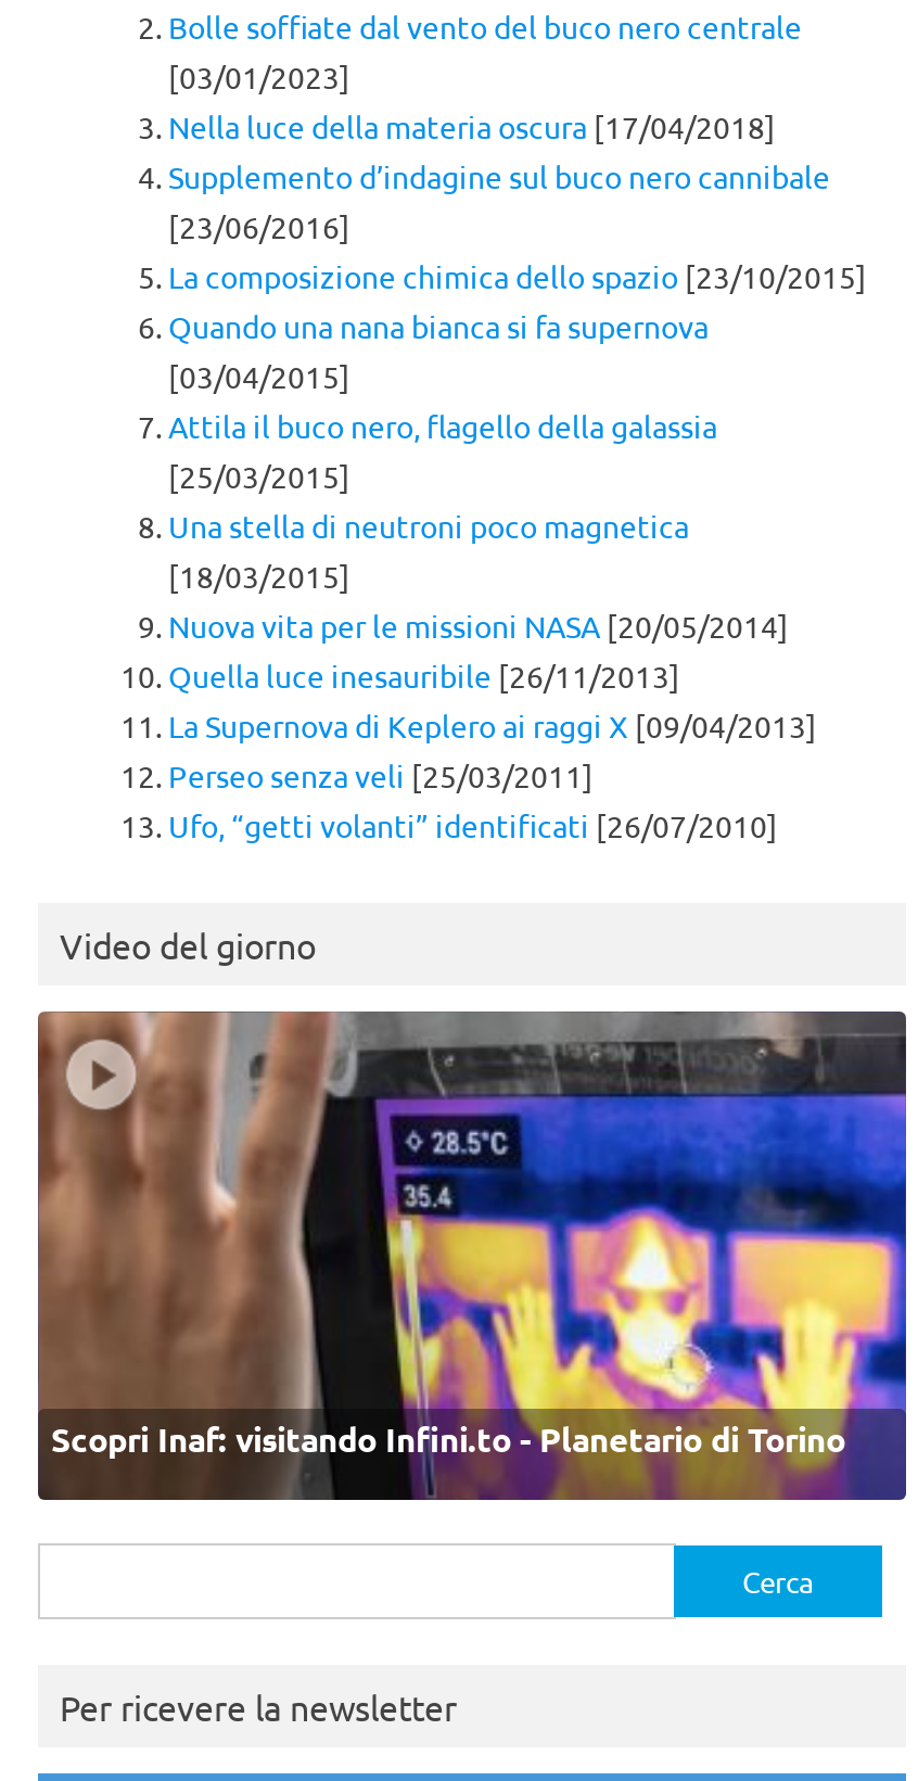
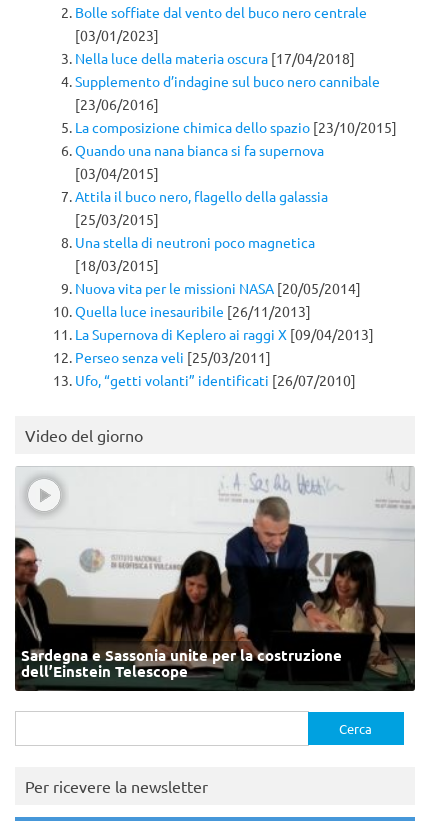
- [image]
- Scopri Inaf: visitando Infini.to - Planetario di Torino
+ [image]
+ Sardegna e Sassonia unite per la costruzione
+ dell’Einstein Telescope
